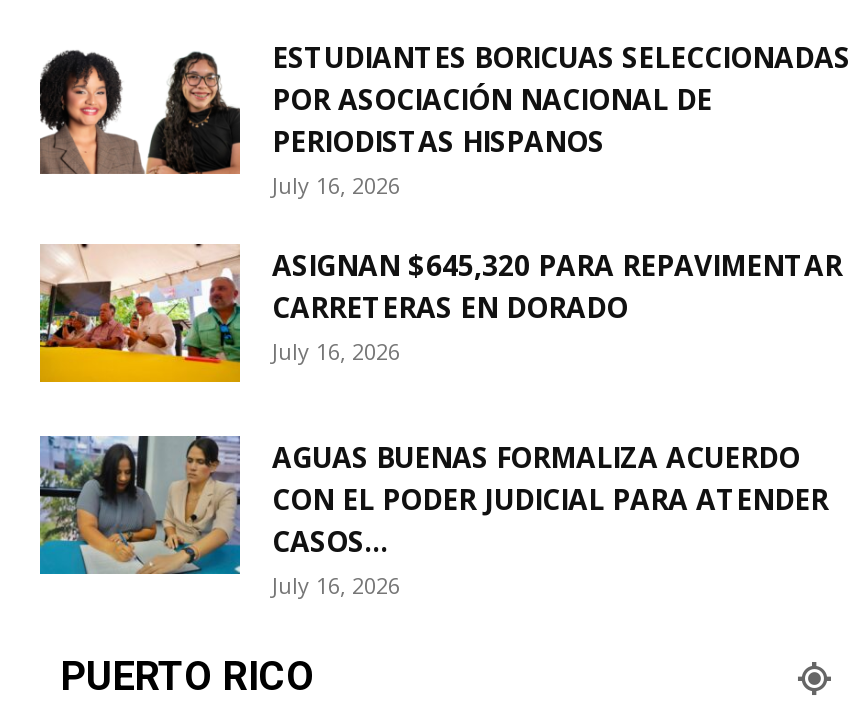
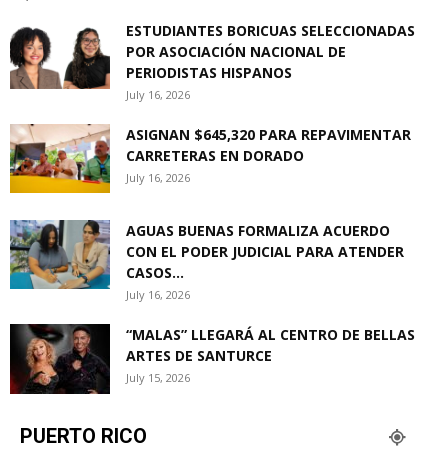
+ [image]
+ “MALAS” LLEGARÁ AL CENTRO DE BELLAS
+ ARTES DE SANTURCE
+ July 15, 2026
